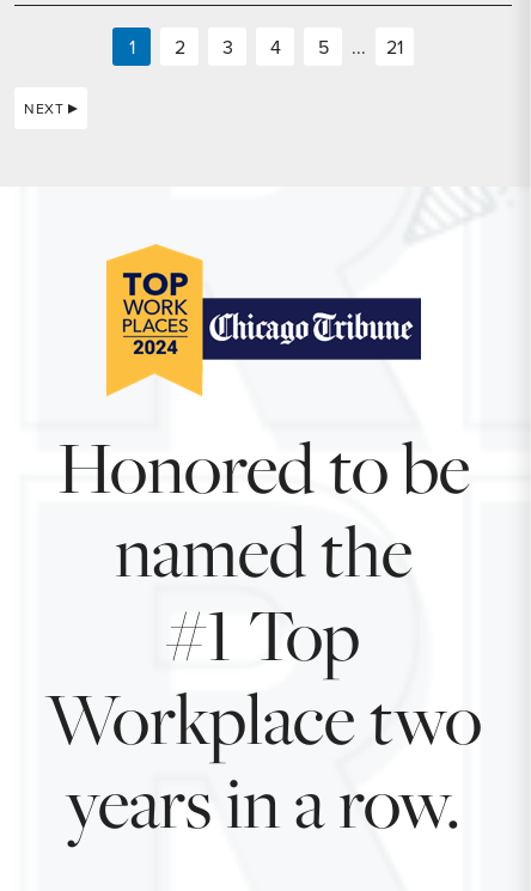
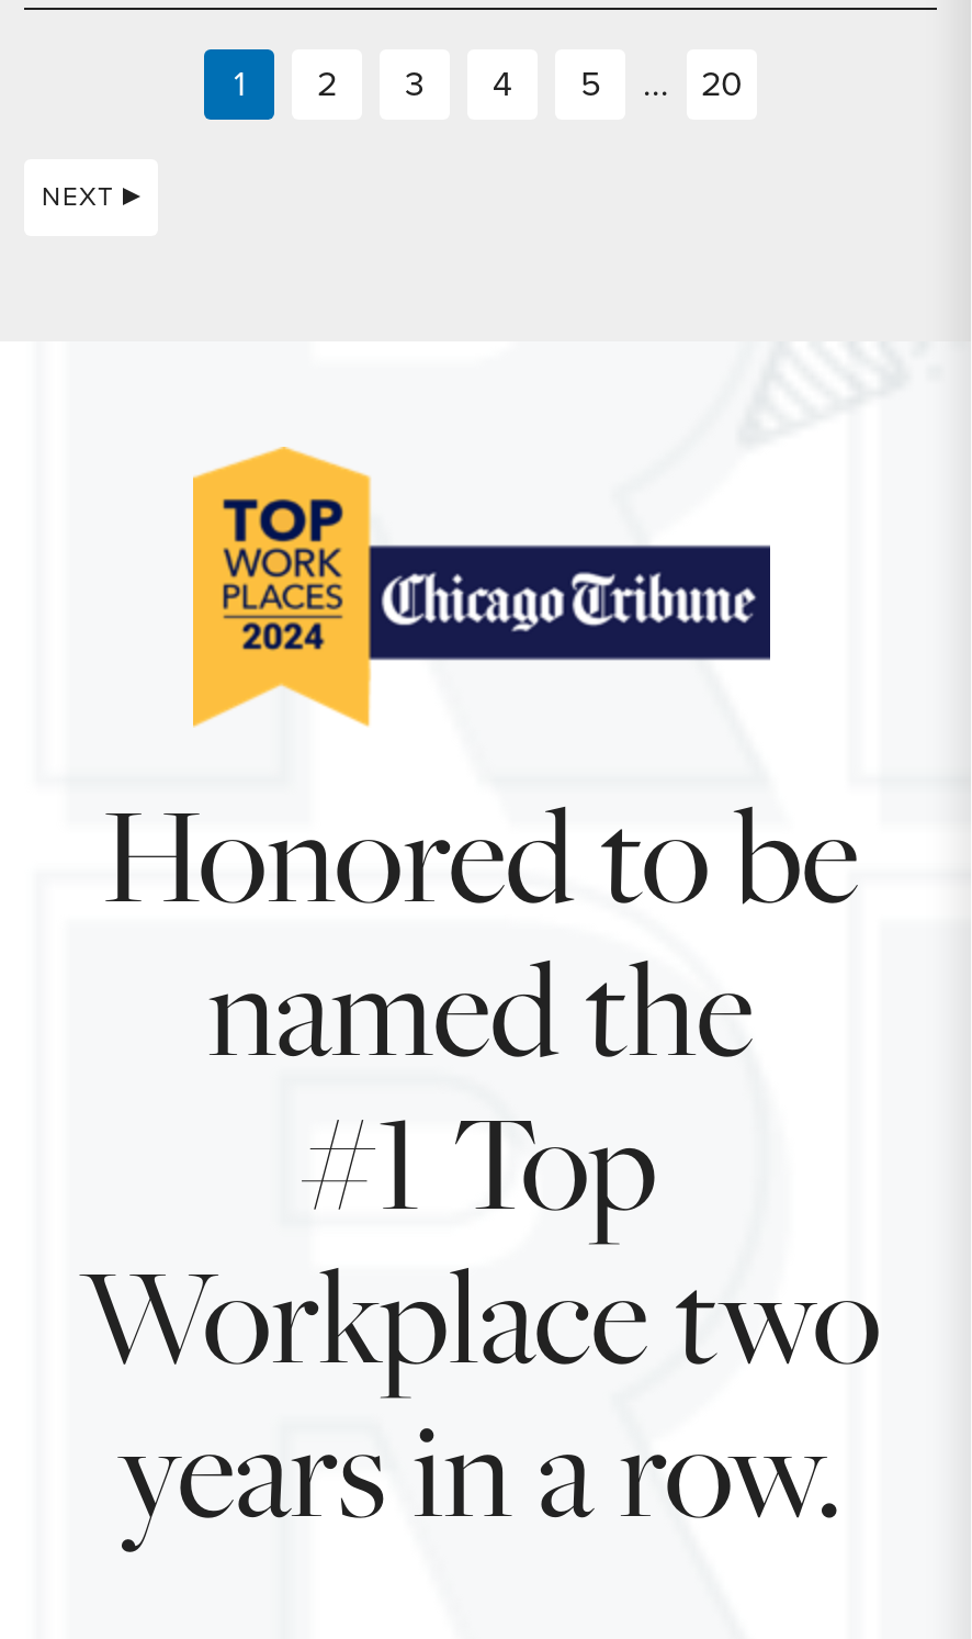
- 21
+ 20
